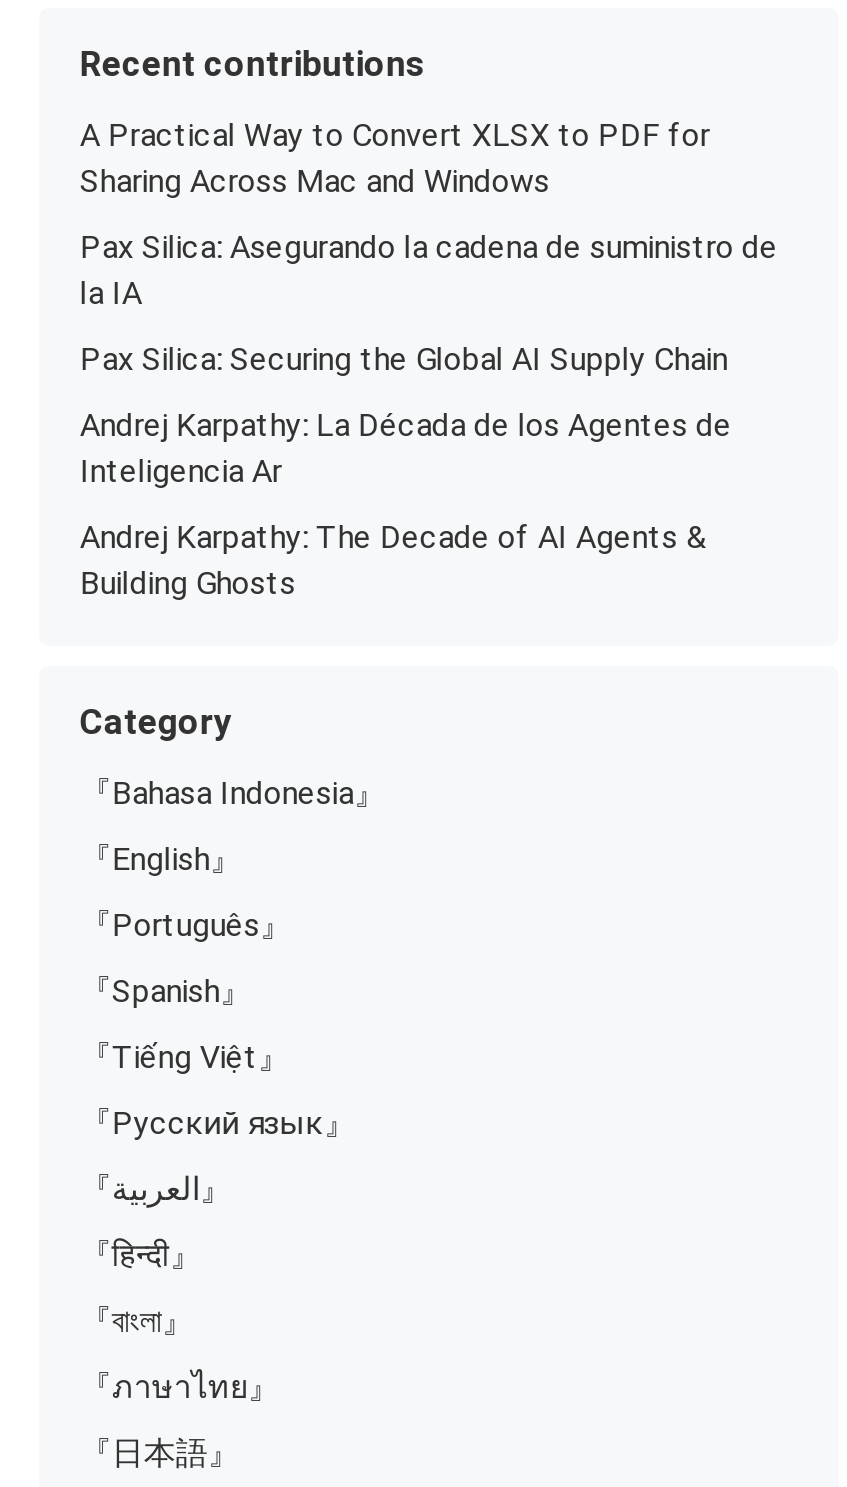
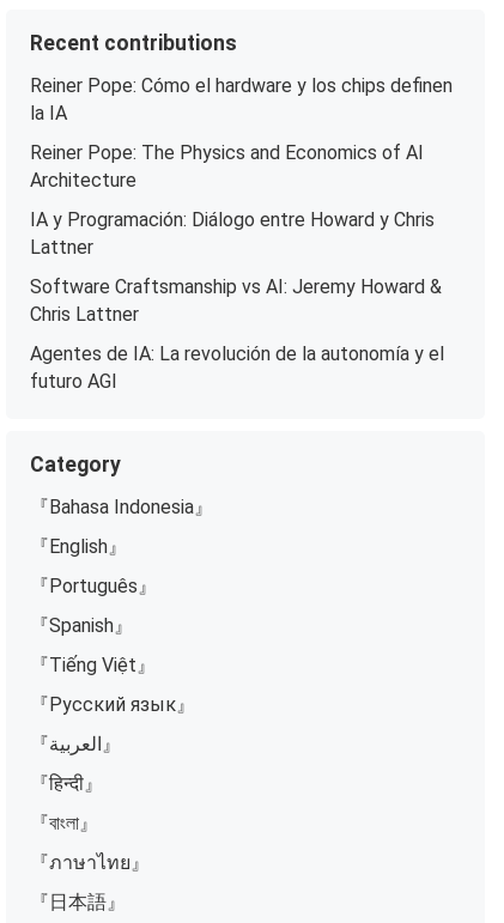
- A Practical Way to Convert XLSX to PDF for
- Sharing Across Mac and Windows
- Pax Silica: Asegurando la cadena de suministro de
+ Reiner Pope: Cómo el hardware y los chips definen

moved up: la IA

- Pax Silica: Securing the Global AI Supply Chain
- Andrej Karpathy: La Década de los Agentes de
- Inteligencia Ar
- Andrej Karpathy: The Decade of AI Agents &
- Building Ghosts
+ Reiner Pope: The Physics and Economics of AI
+ Architecture
+ IA y Programación: Diálogo entre Howard y Chris
+ Lattner
+ Software Craftsmanship vs AI: Jeremy Howard &
+ Chris Lattner
+ Agentes de IA: La revolución de la autonomía y el
+ futuro AGI
